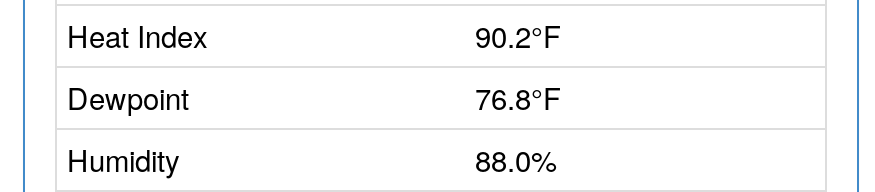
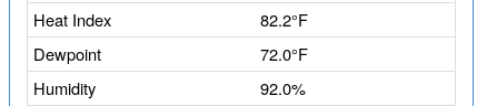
- 90.2°F
+ 82.2°F

- 76.8°F
+ 72.0°F

- 88.0%
+ 92.0%
